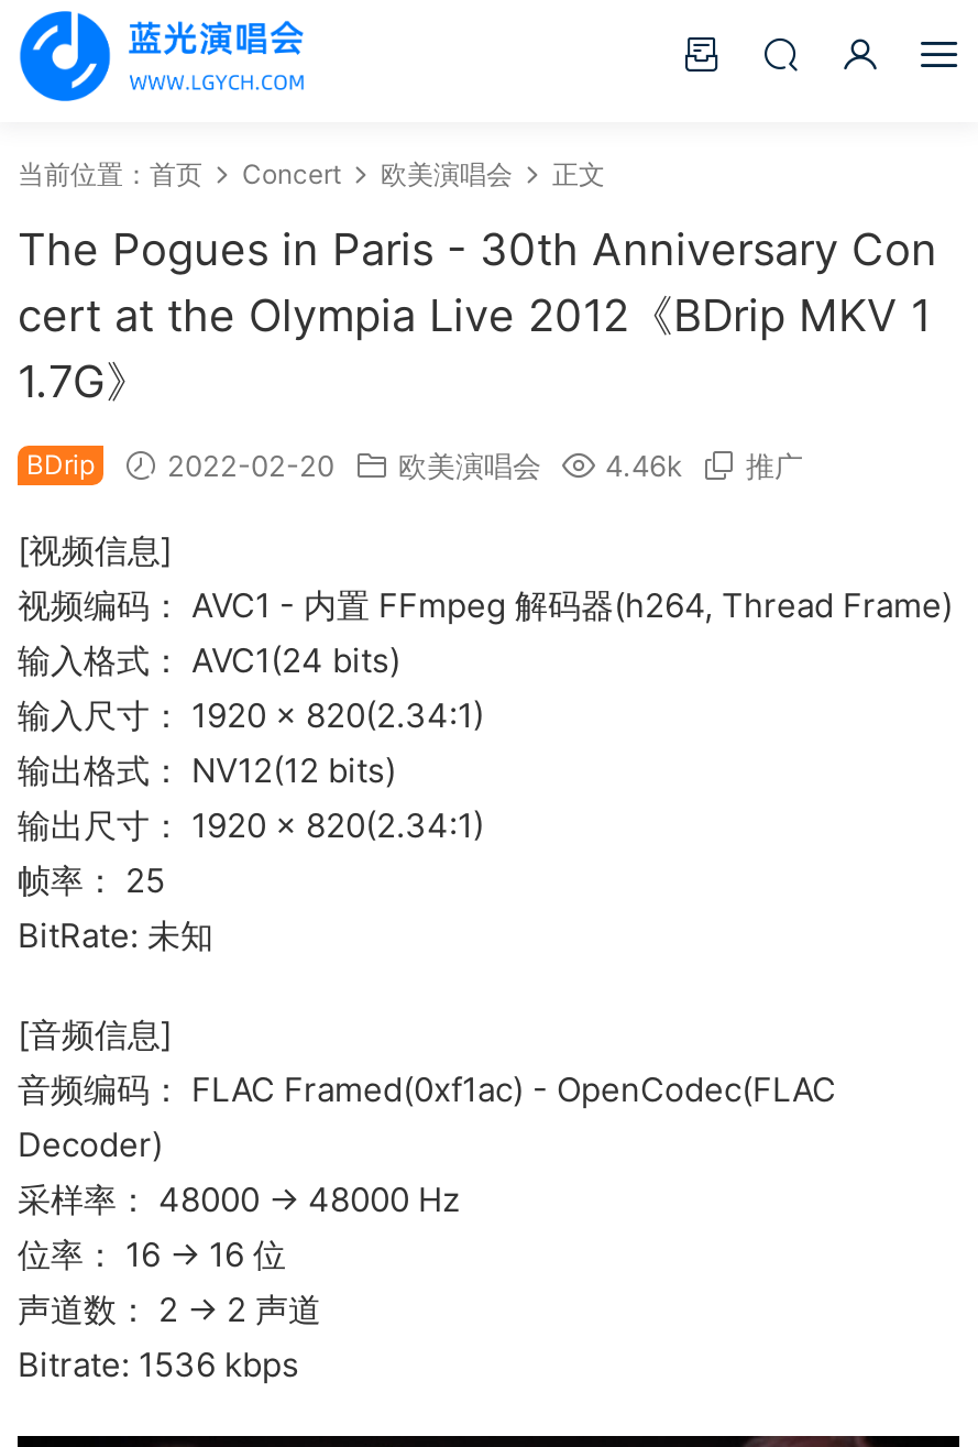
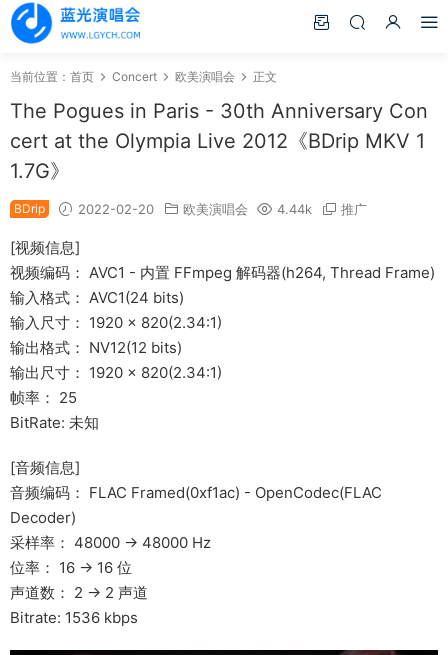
- BDrip 2022-02-20 欧美演唱会 4.46k 推广
+ BDrip 2022-02-20 欧美演唱会 4.44k 推广
